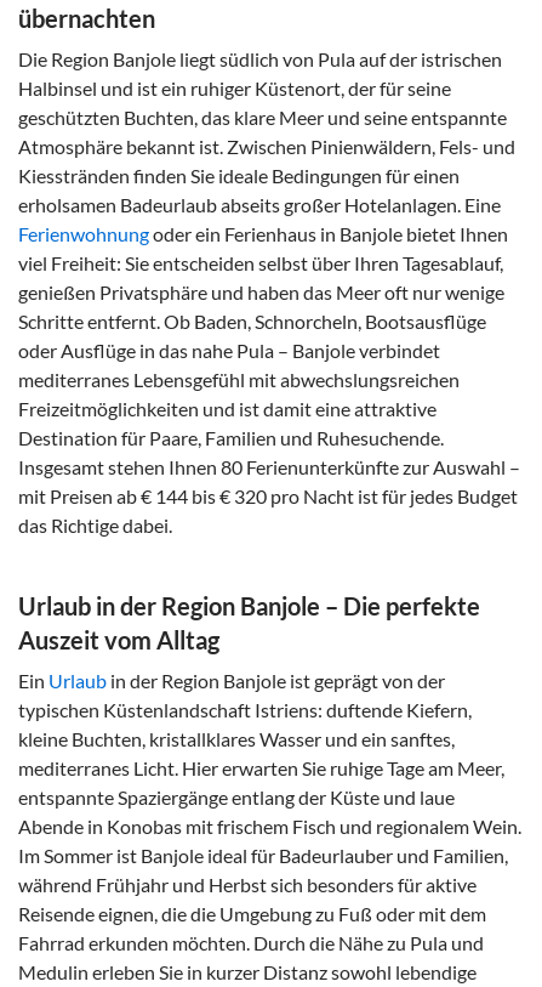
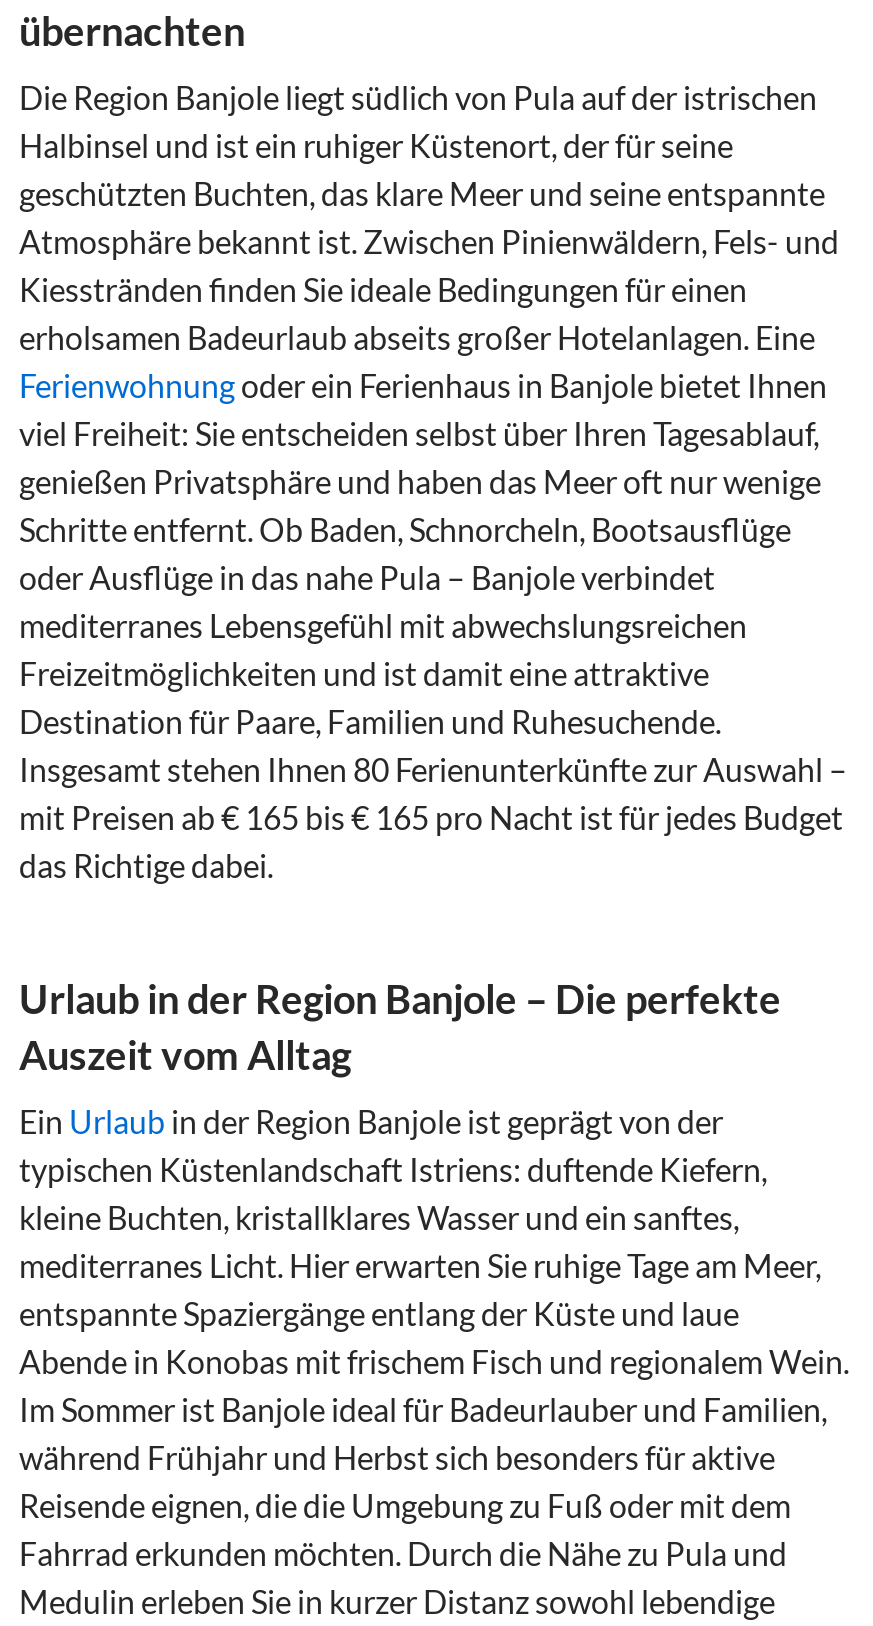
- mit Preisen ab € 144 bis € 320 pro Nacht ist für jedes Budget
+ mit Preisen ab € 165 bis € 165 pro Nacht ist für jedes Budget
